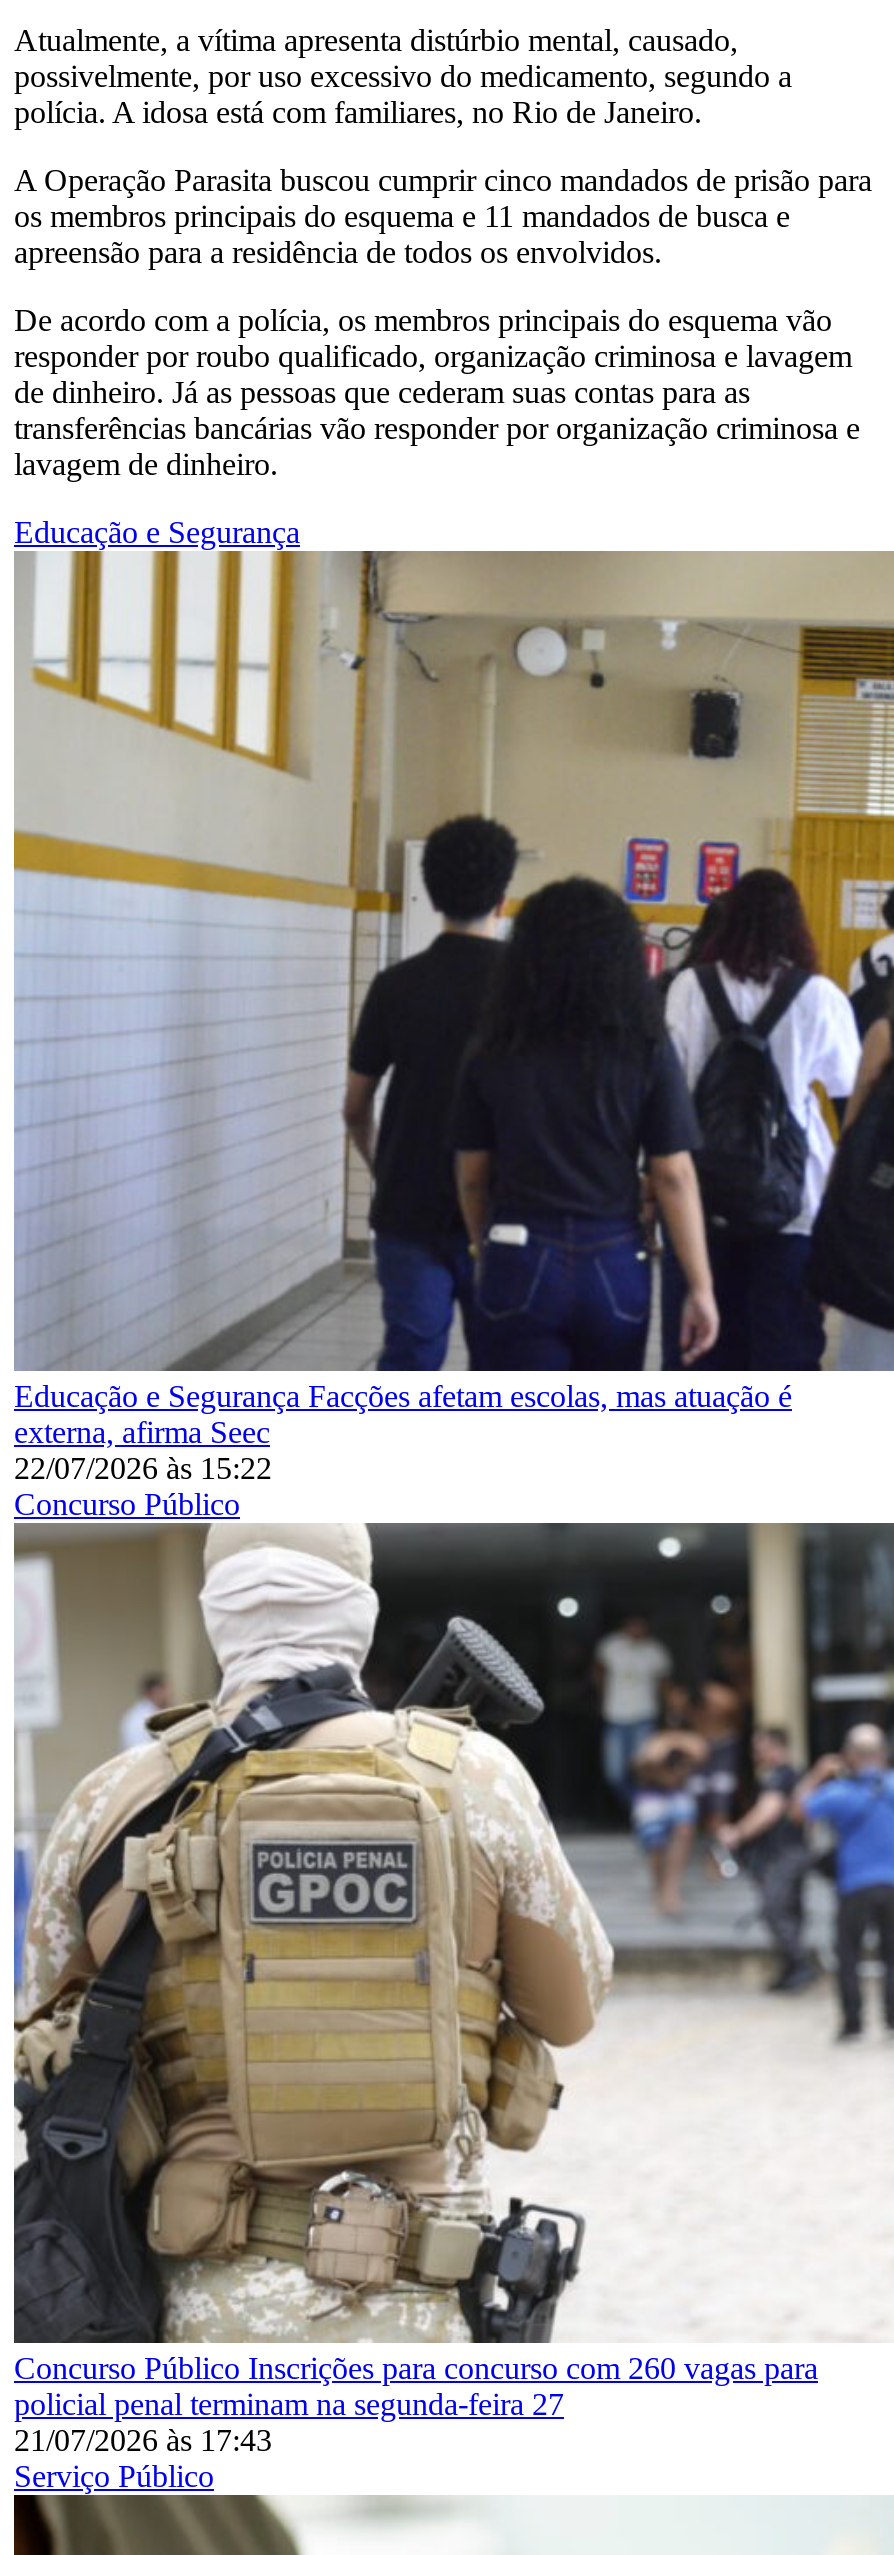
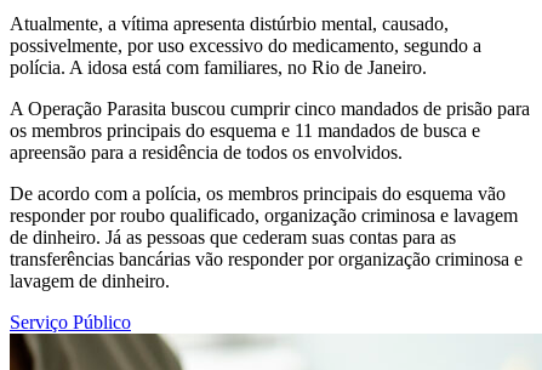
- Educação e Segurança

- [image]
- Educação e Segurança Facções afetam escolas, mas atuação é
- externa, afirma Seec
- 22/07/2026 às 15:22
- Concurso Público

- [image]
- Concurso Público Inscrições para concurso com 260 vagas para
- policial penal terminam na segunda-feira 27
- 21/07/2026 às 17:43
